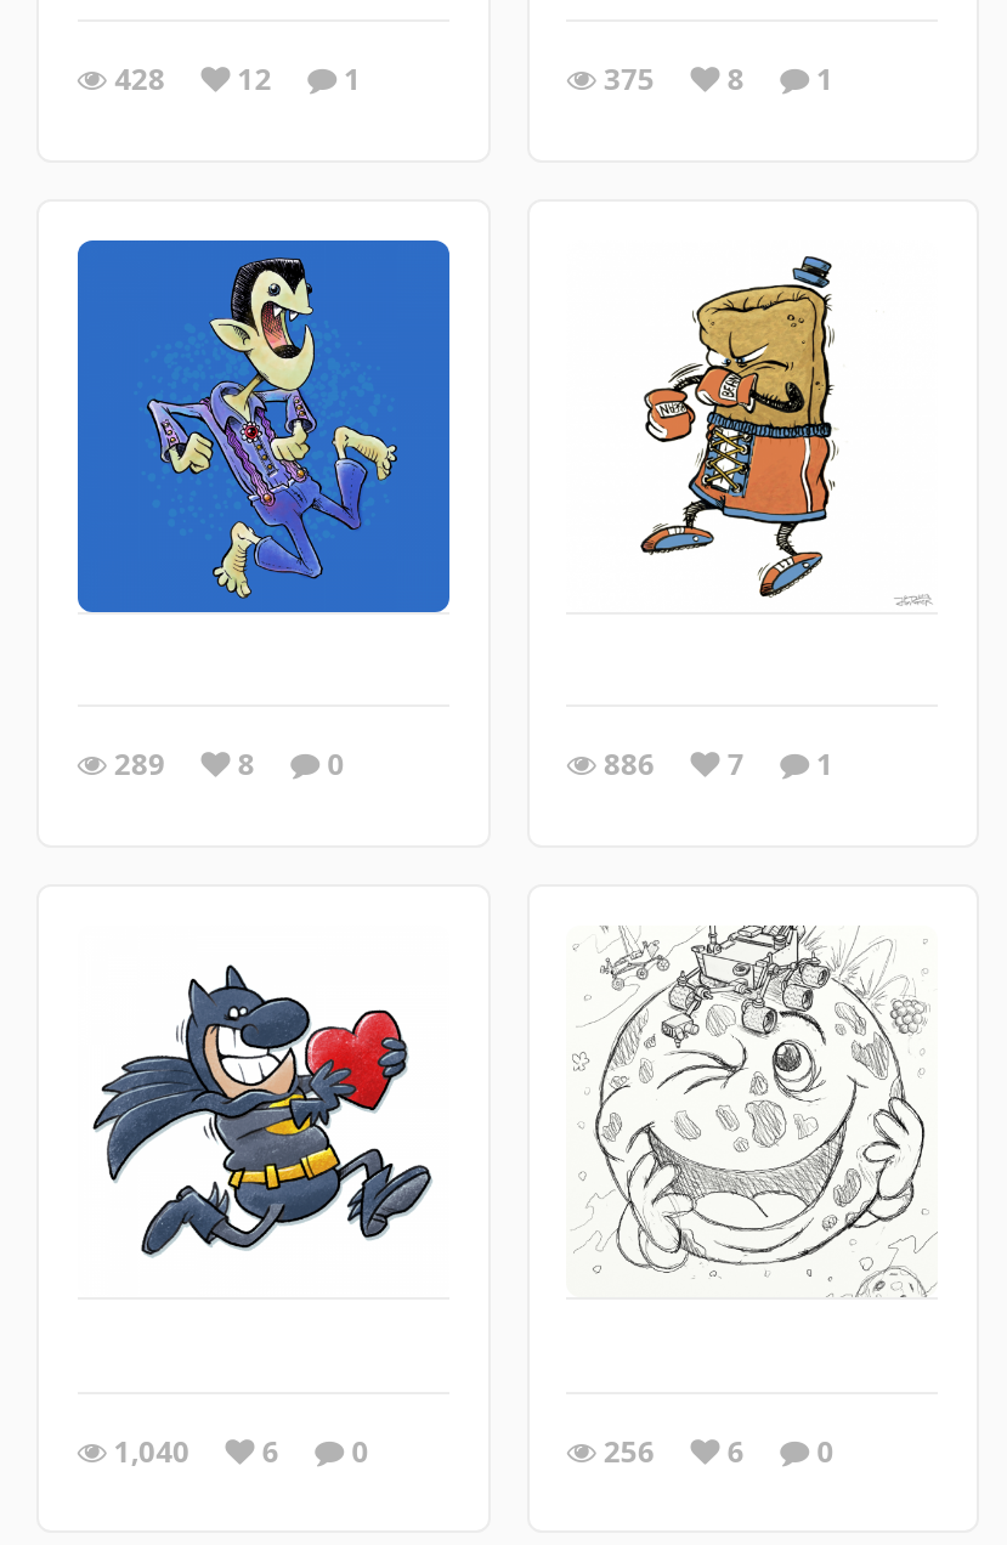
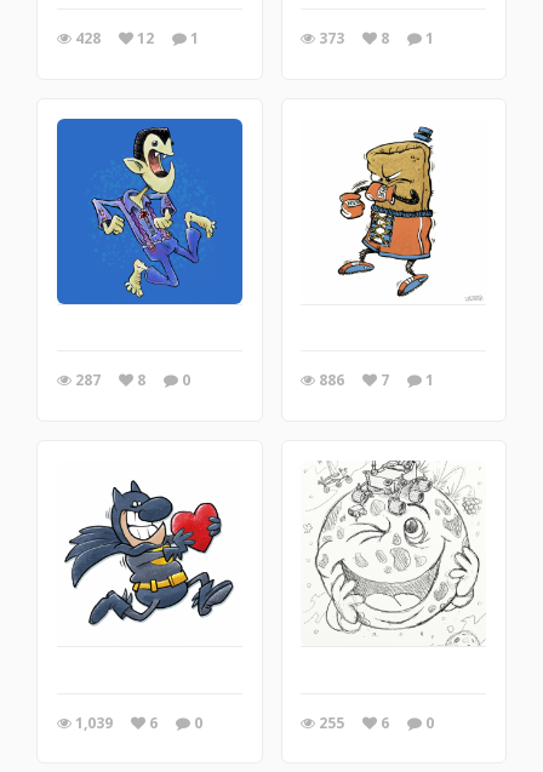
- 375 8 1
+ 373 8 1

- 289 8 0
+ 287 8 0

- 1,040 6 0
+ 1,039 6 0

- 256 6 0
+ 255 6 0
